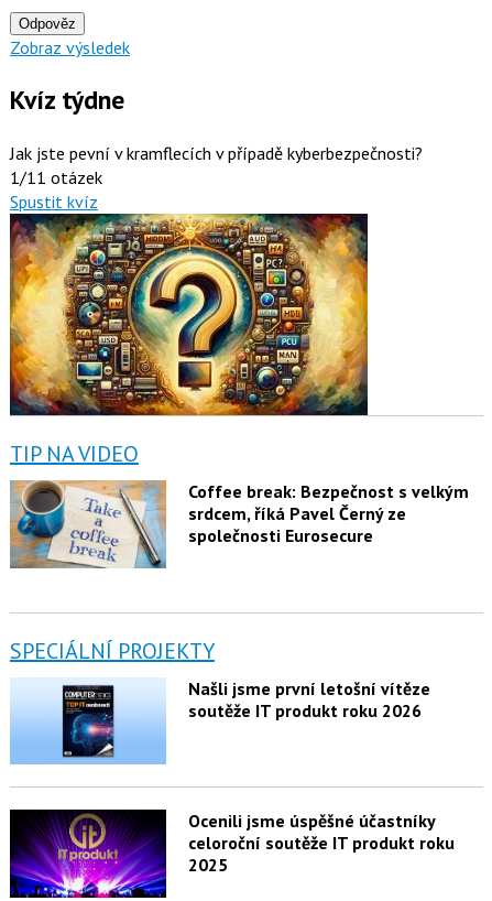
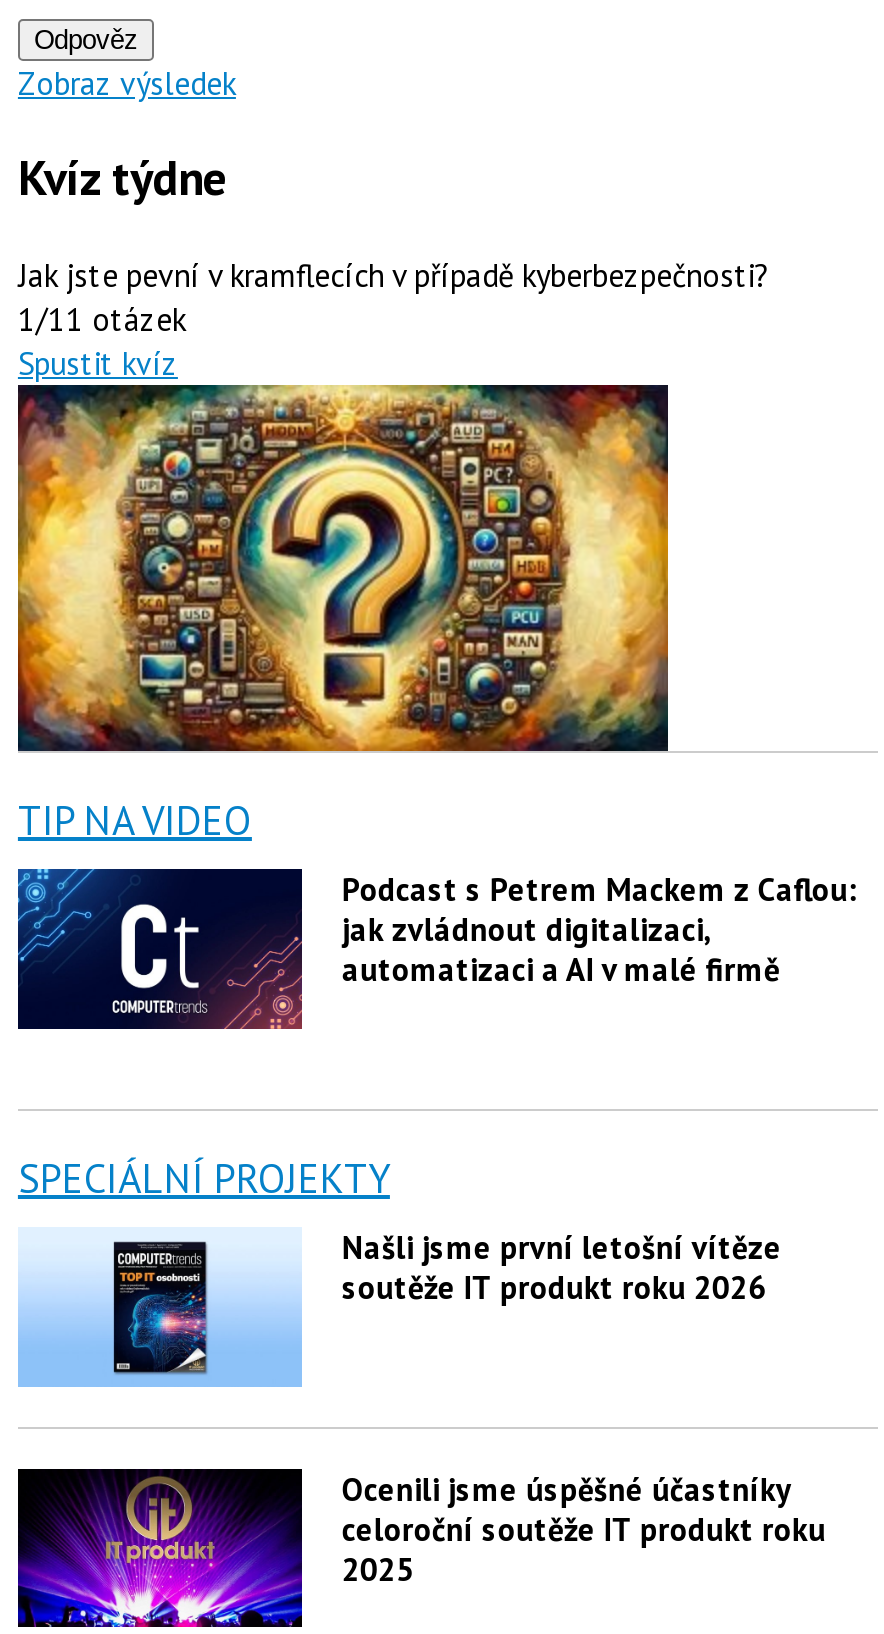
- [image]
- Coffee break: Bezpečnost s velkým
- srdcem, říká Pavel Černý ze
- společnosti Eurosecure
+ [image]
+ Podcast s Petrem Mackem z Caflou:
+ jak zvládnout digitalizaci,
+ automatizaci a AI v malé firmě
